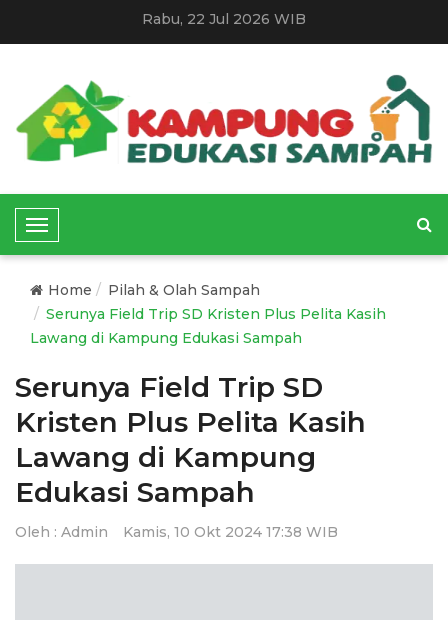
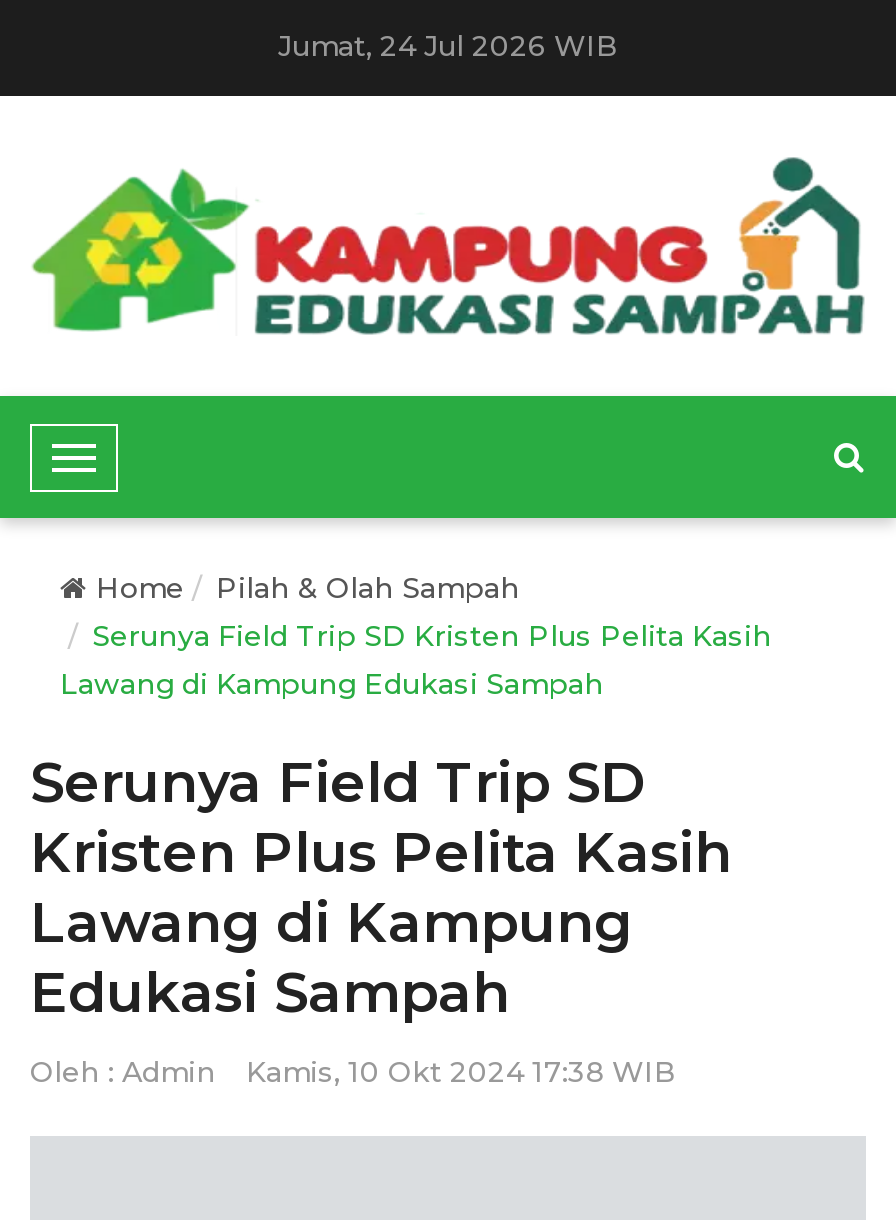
- Rabu, 22 Jul 2026 WIB
+ Jumat, 24 Jul 2026 WIB
